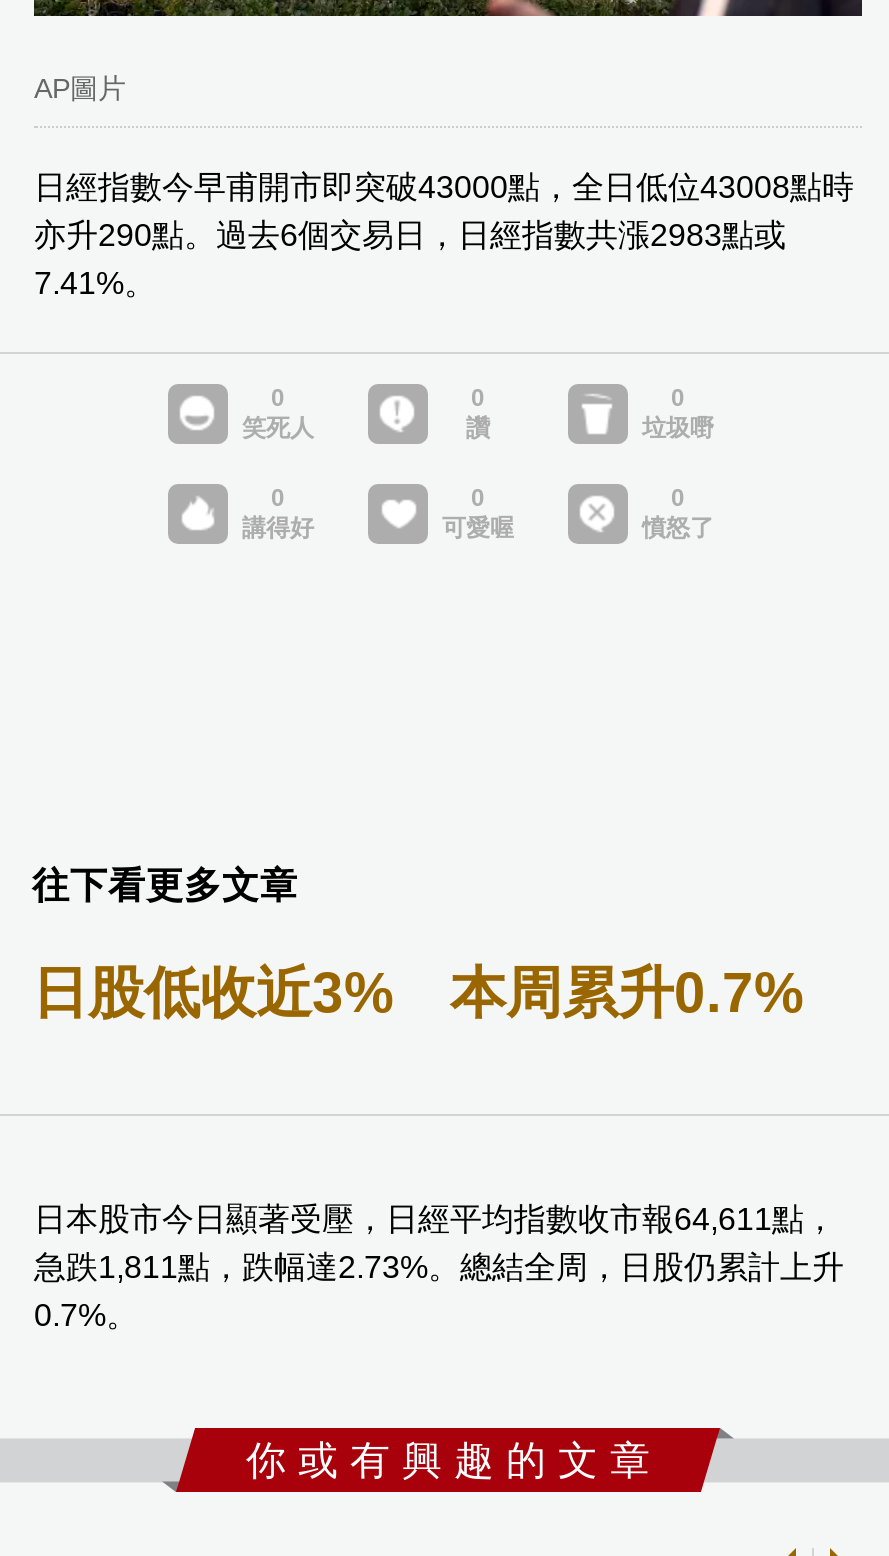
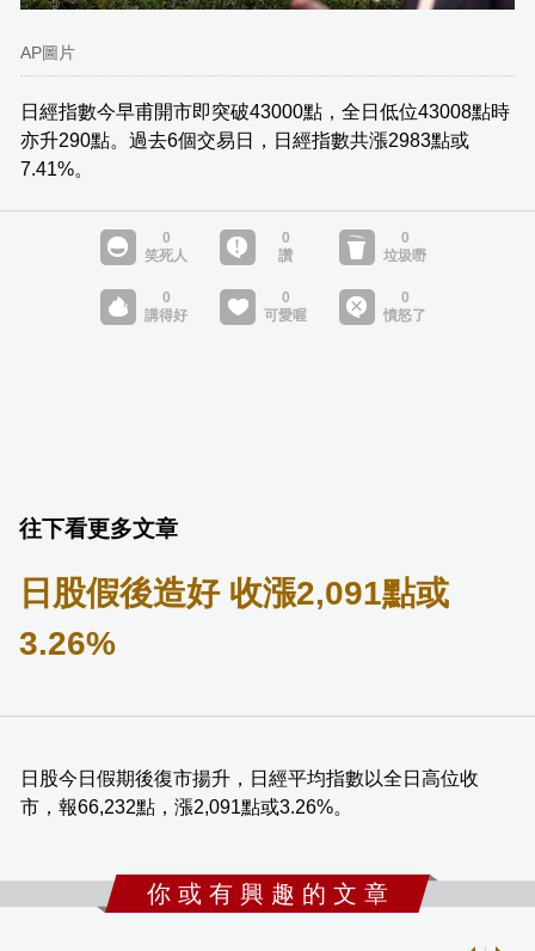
- 日股低收近3% 本周累升0.7%
+ 日股假後造好 收漲2,091點或
+ 3.26%

- 日本股市今日顯著受壓，日經平均指數收市報64,611點，
- 急跌1,811點，跌幅達2.73%。總結全周，日股仍累計上升
- 0.7%。
+ 日股今日假期後復市揚升，日經平均指數以全日高位收
+ 市，報66,232點，漲2,091點或3.26%。
